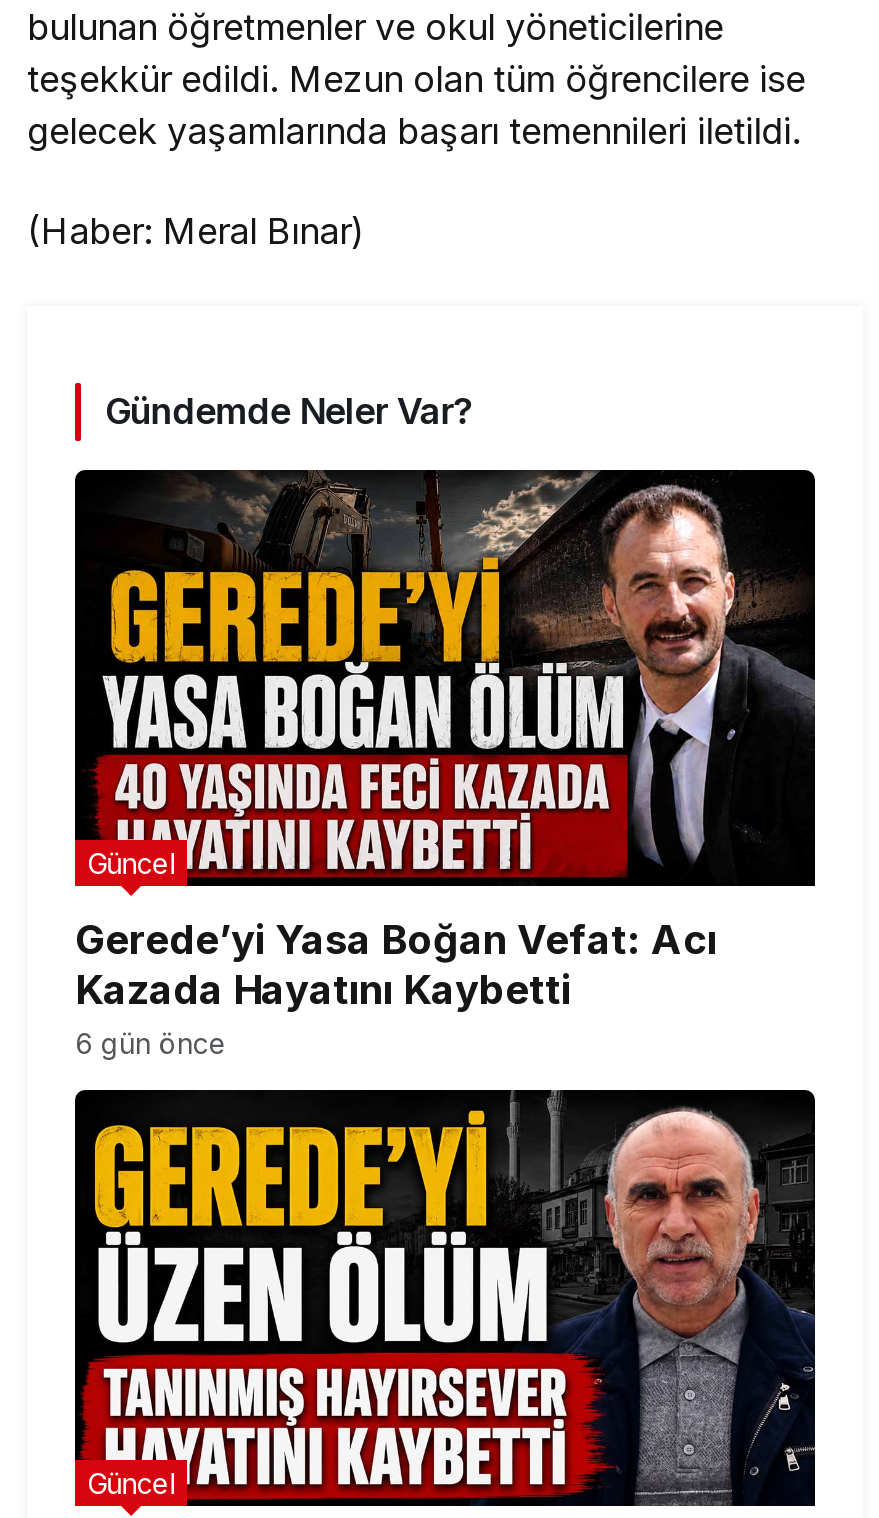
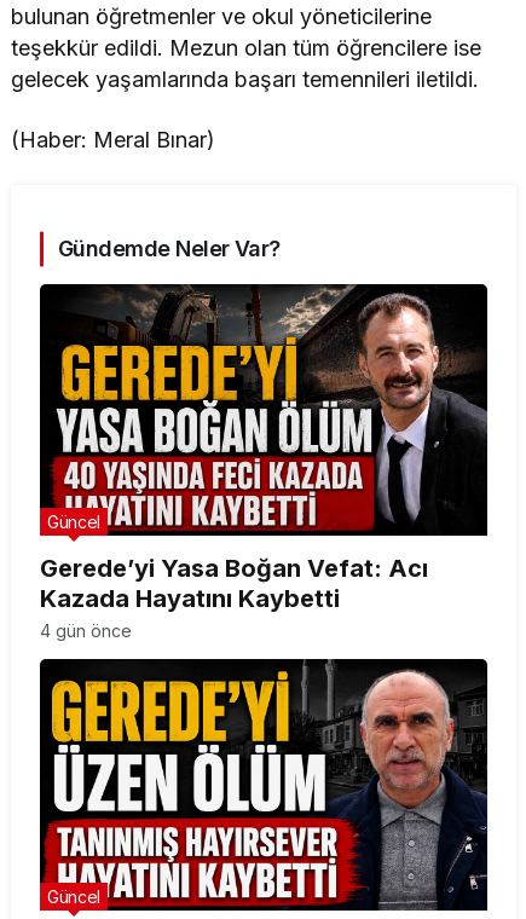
- 6 gün önce
+ 4 gün önce
